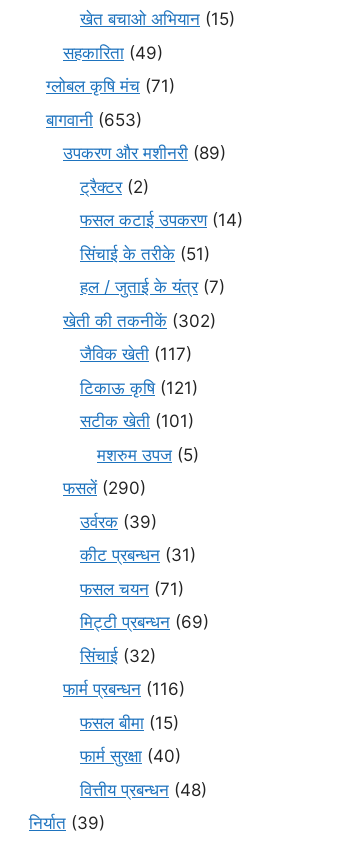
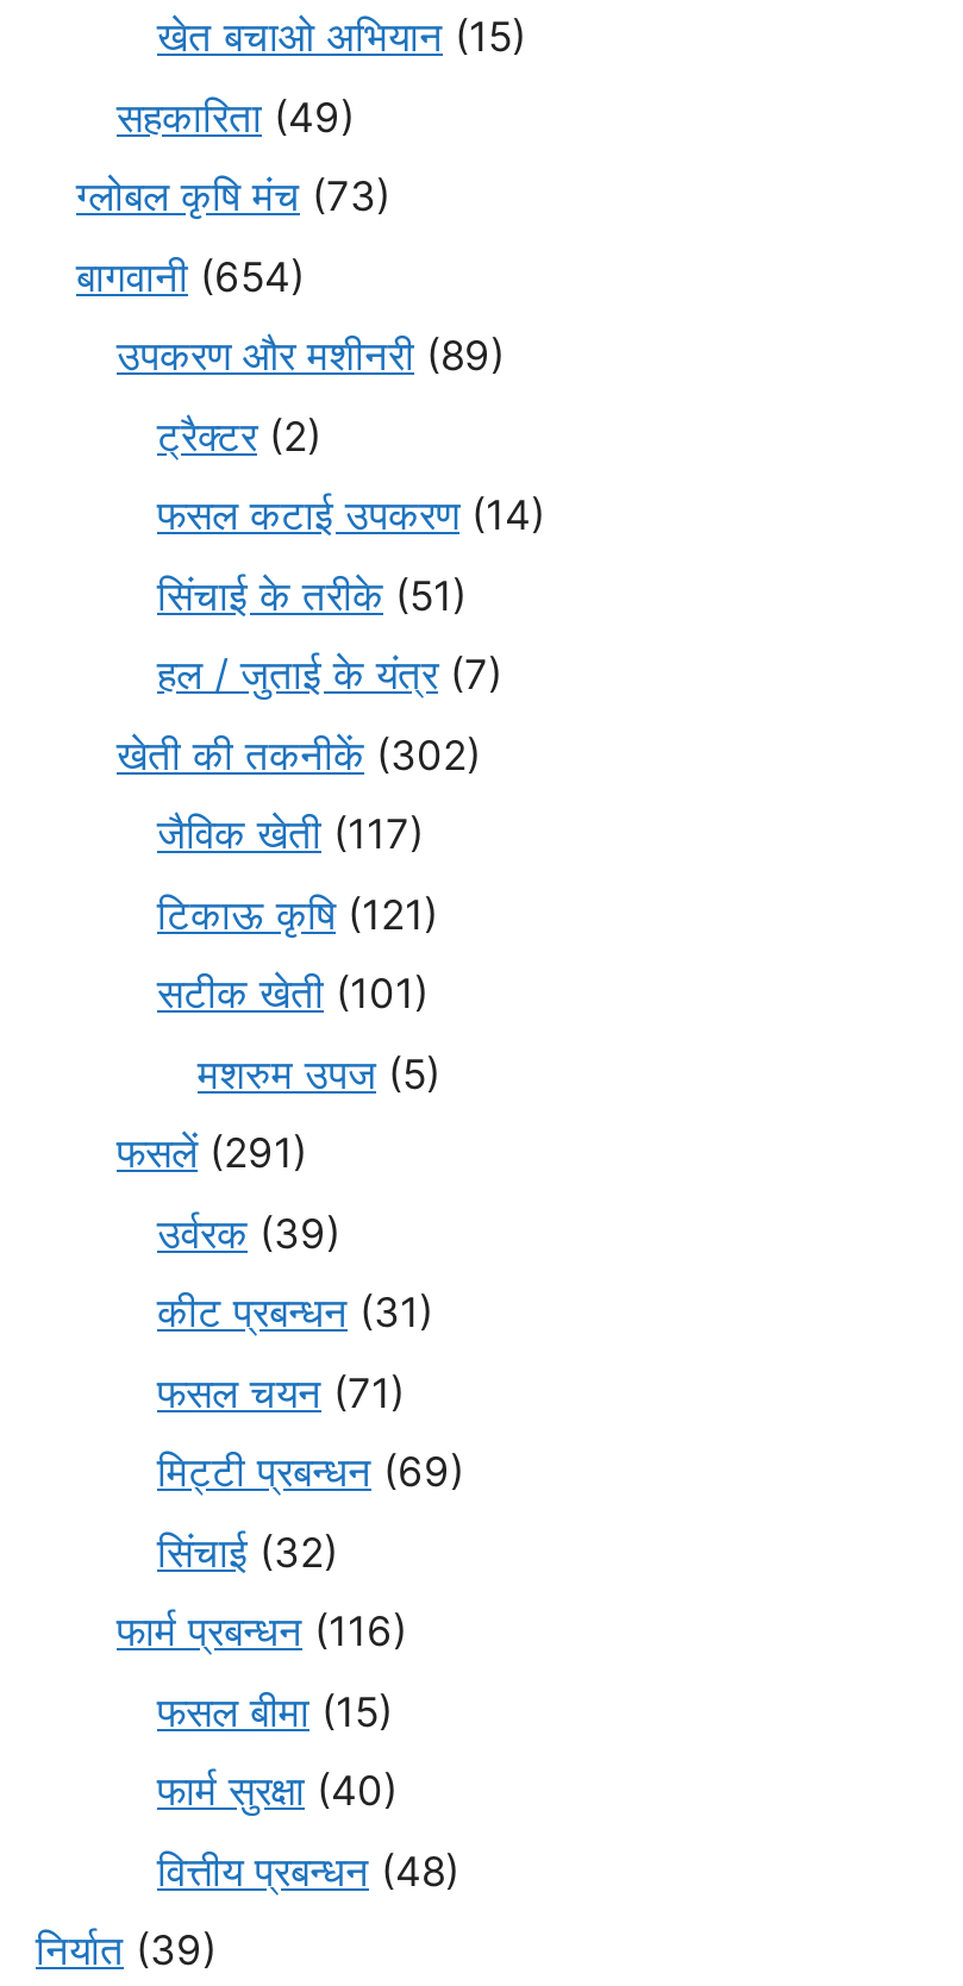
- ग्लोबल कृषि मंच (71)
+ ग्लोबल कृषि मंच (73)

- बागवानी (653)
+ बागवानी (654)

- फसलें (290)
+ फसलें (291)
